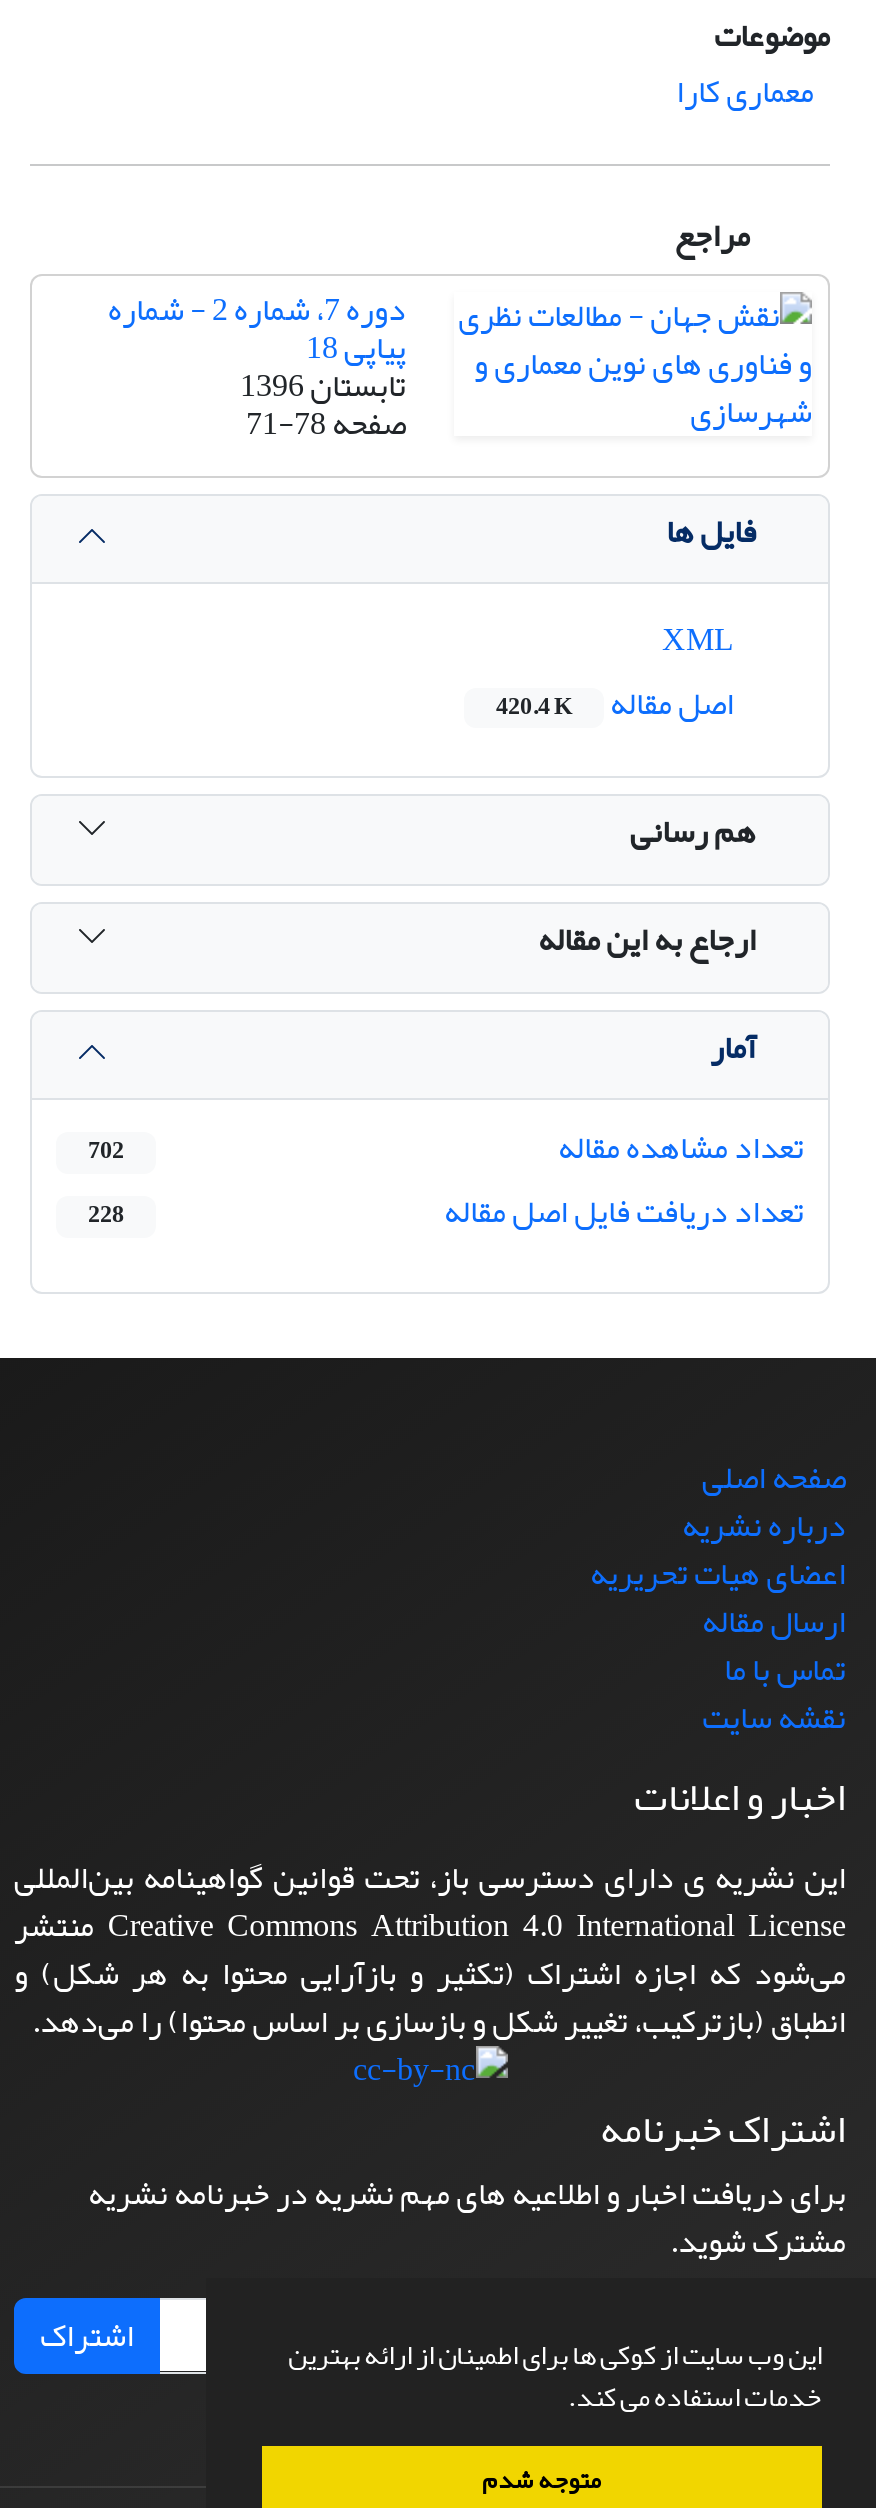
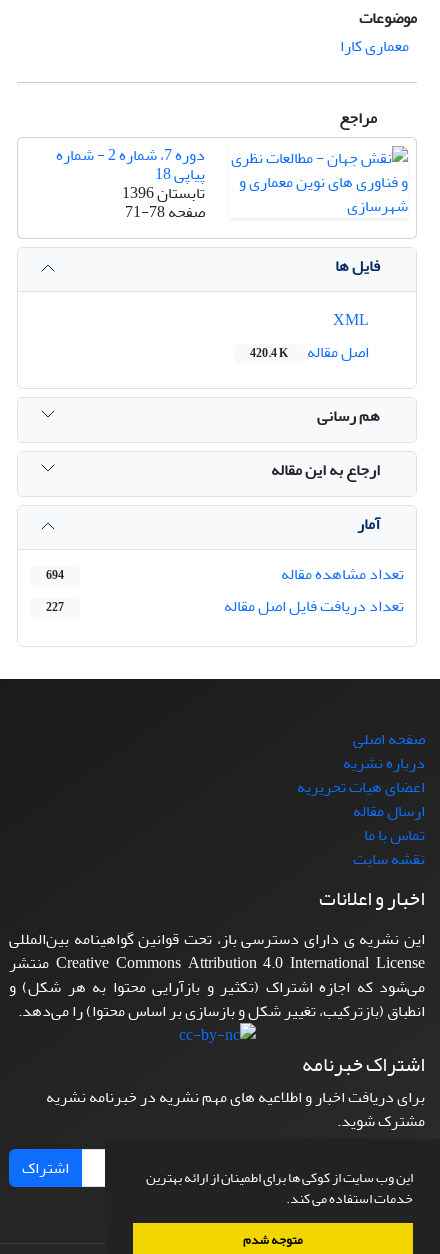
- 702
+ 694

- 228
+ 227
